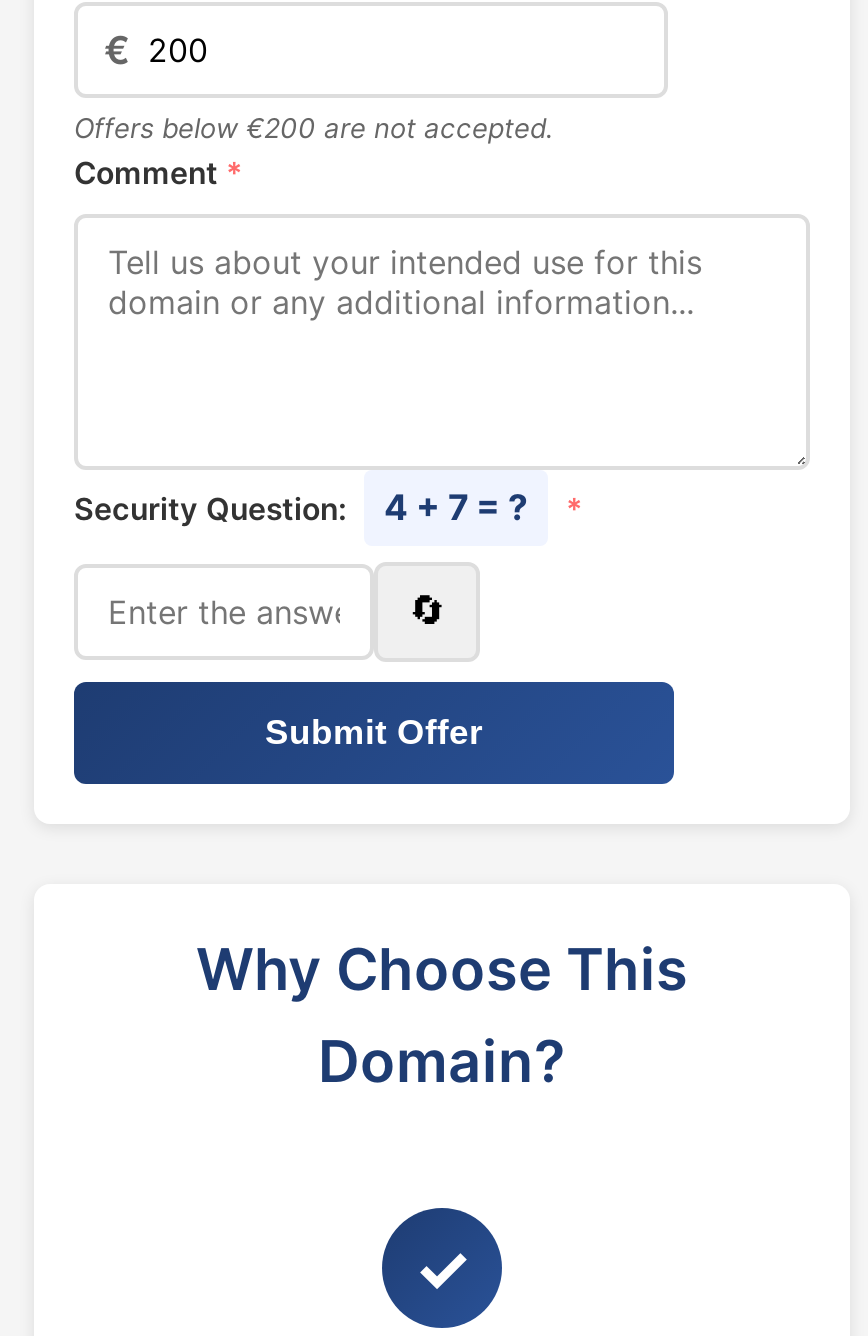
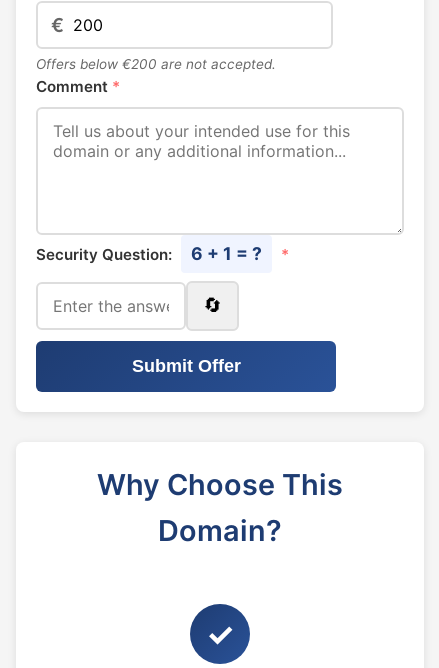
- 4 + 7 = ?
+ 6 + 1 = ?
